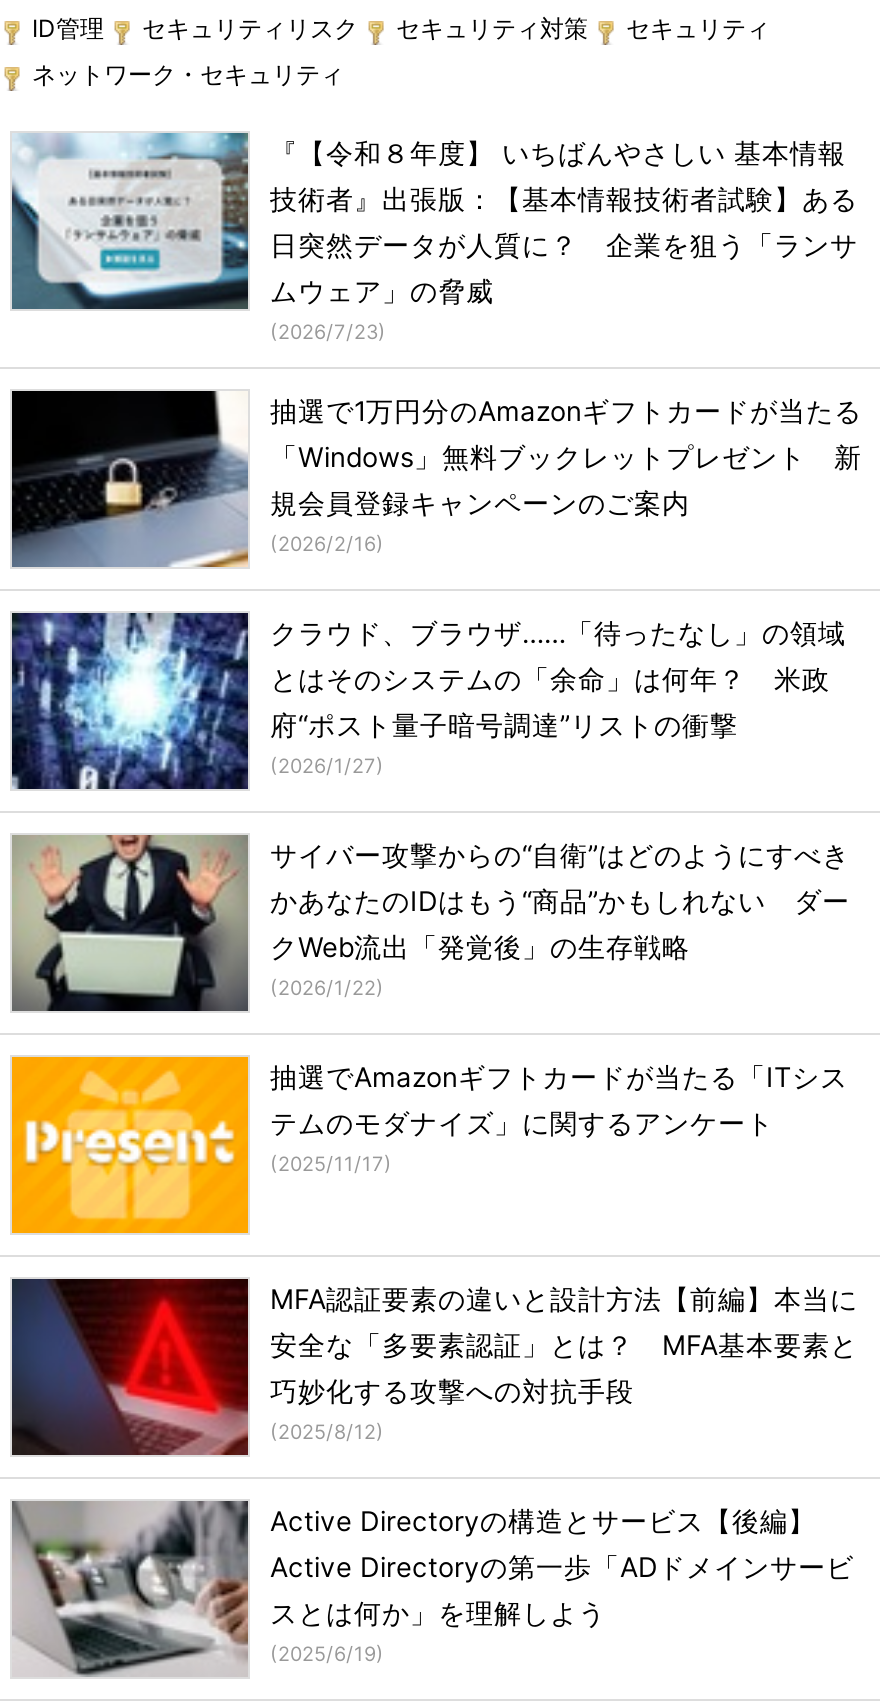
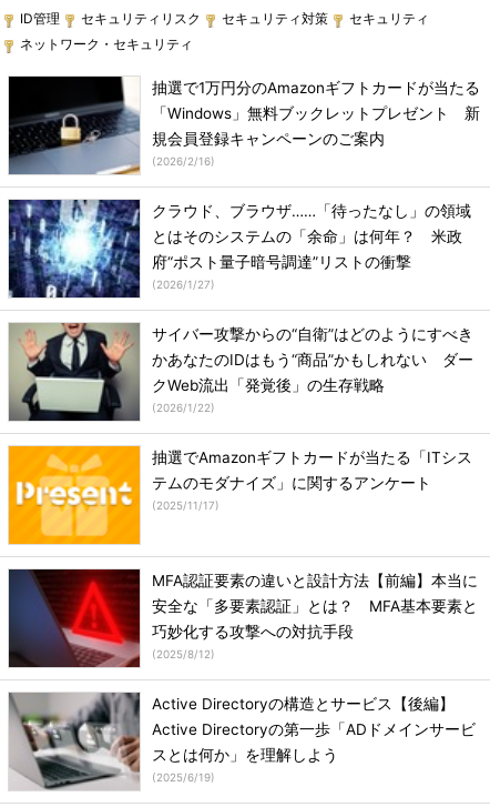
- [image]
- 『【令和８年度】 いちばんやさしい 基本情報
- 技術者』出張版：【基本情報技術者試験】ある
- 日突然データが人質に？ 企業を狙う「ランサ
- ムウェア」の脅威
- (2026/7/23)
